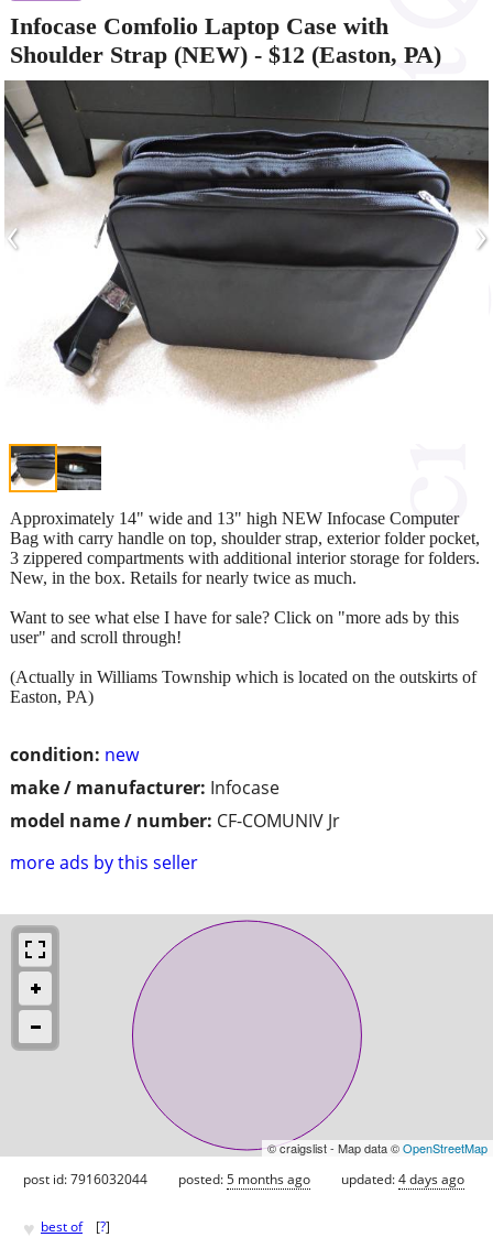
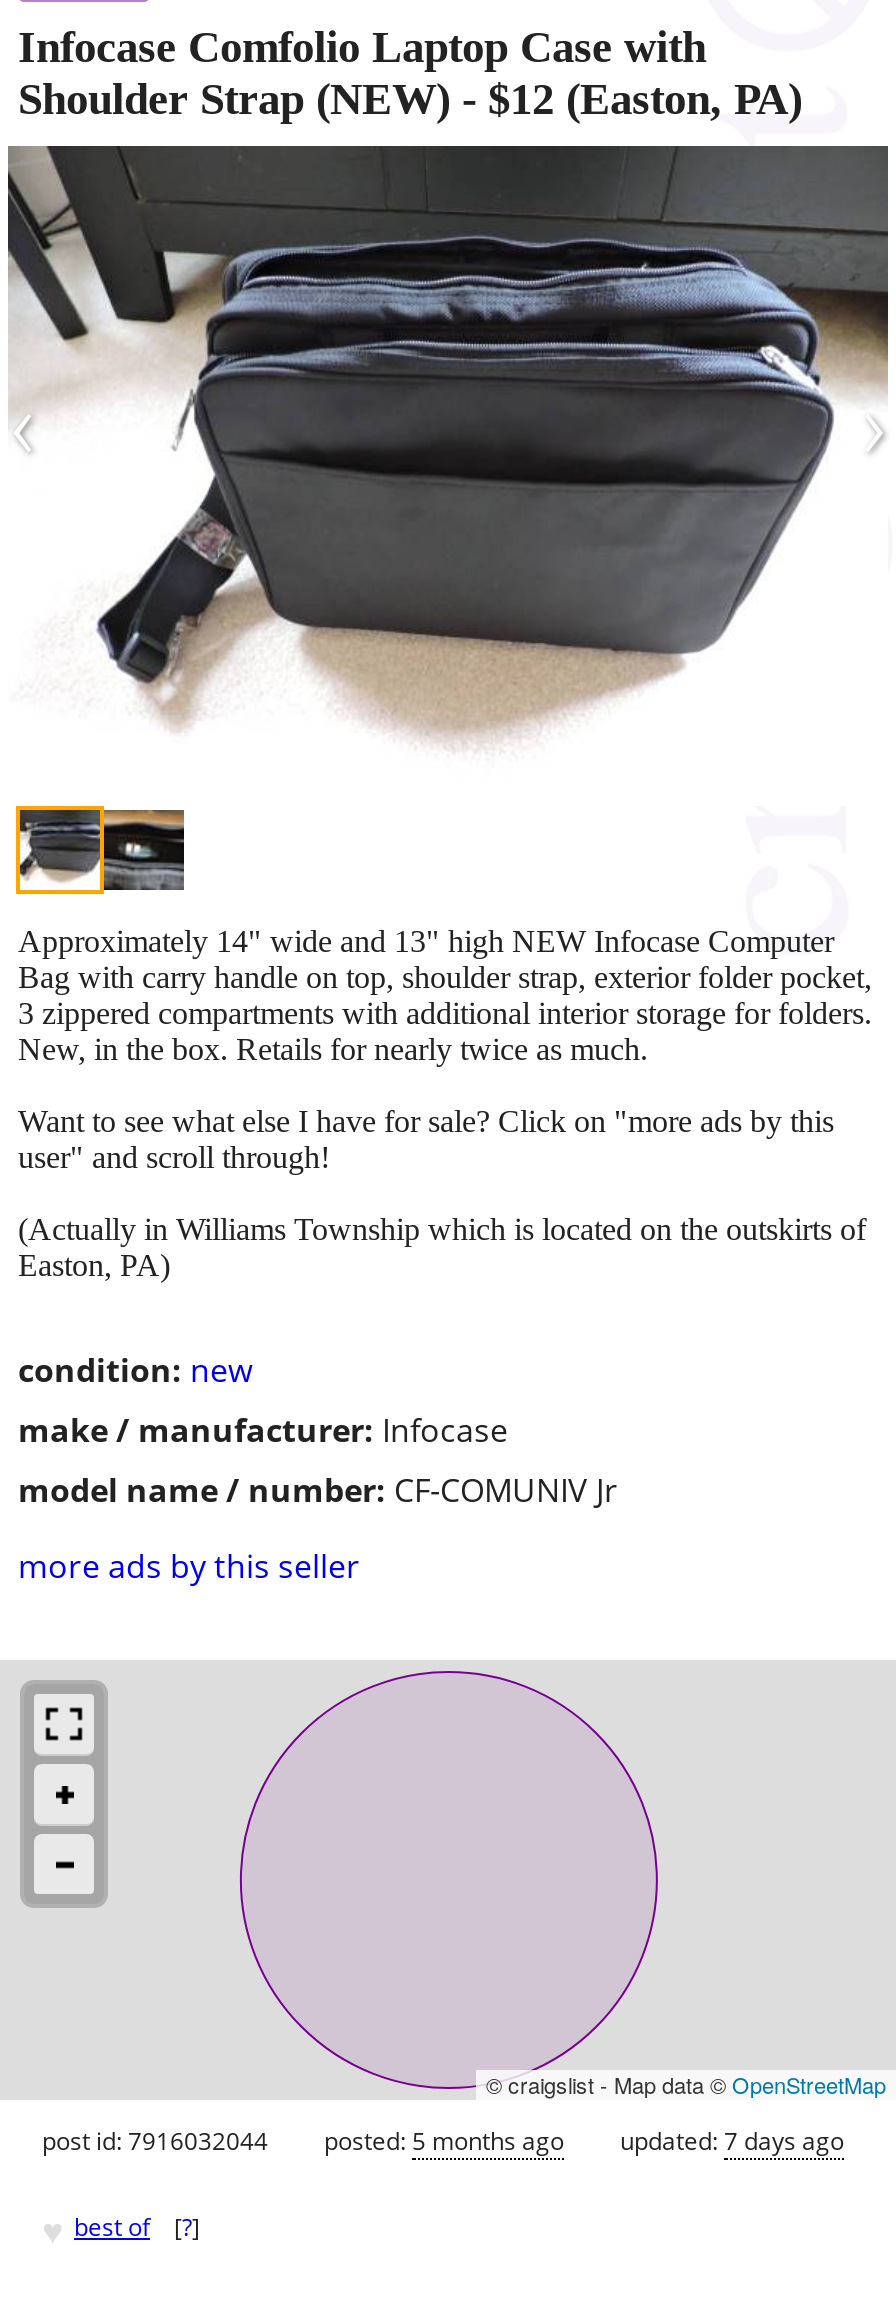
- updated: 4 days ago
+ updated: 7 days ago
